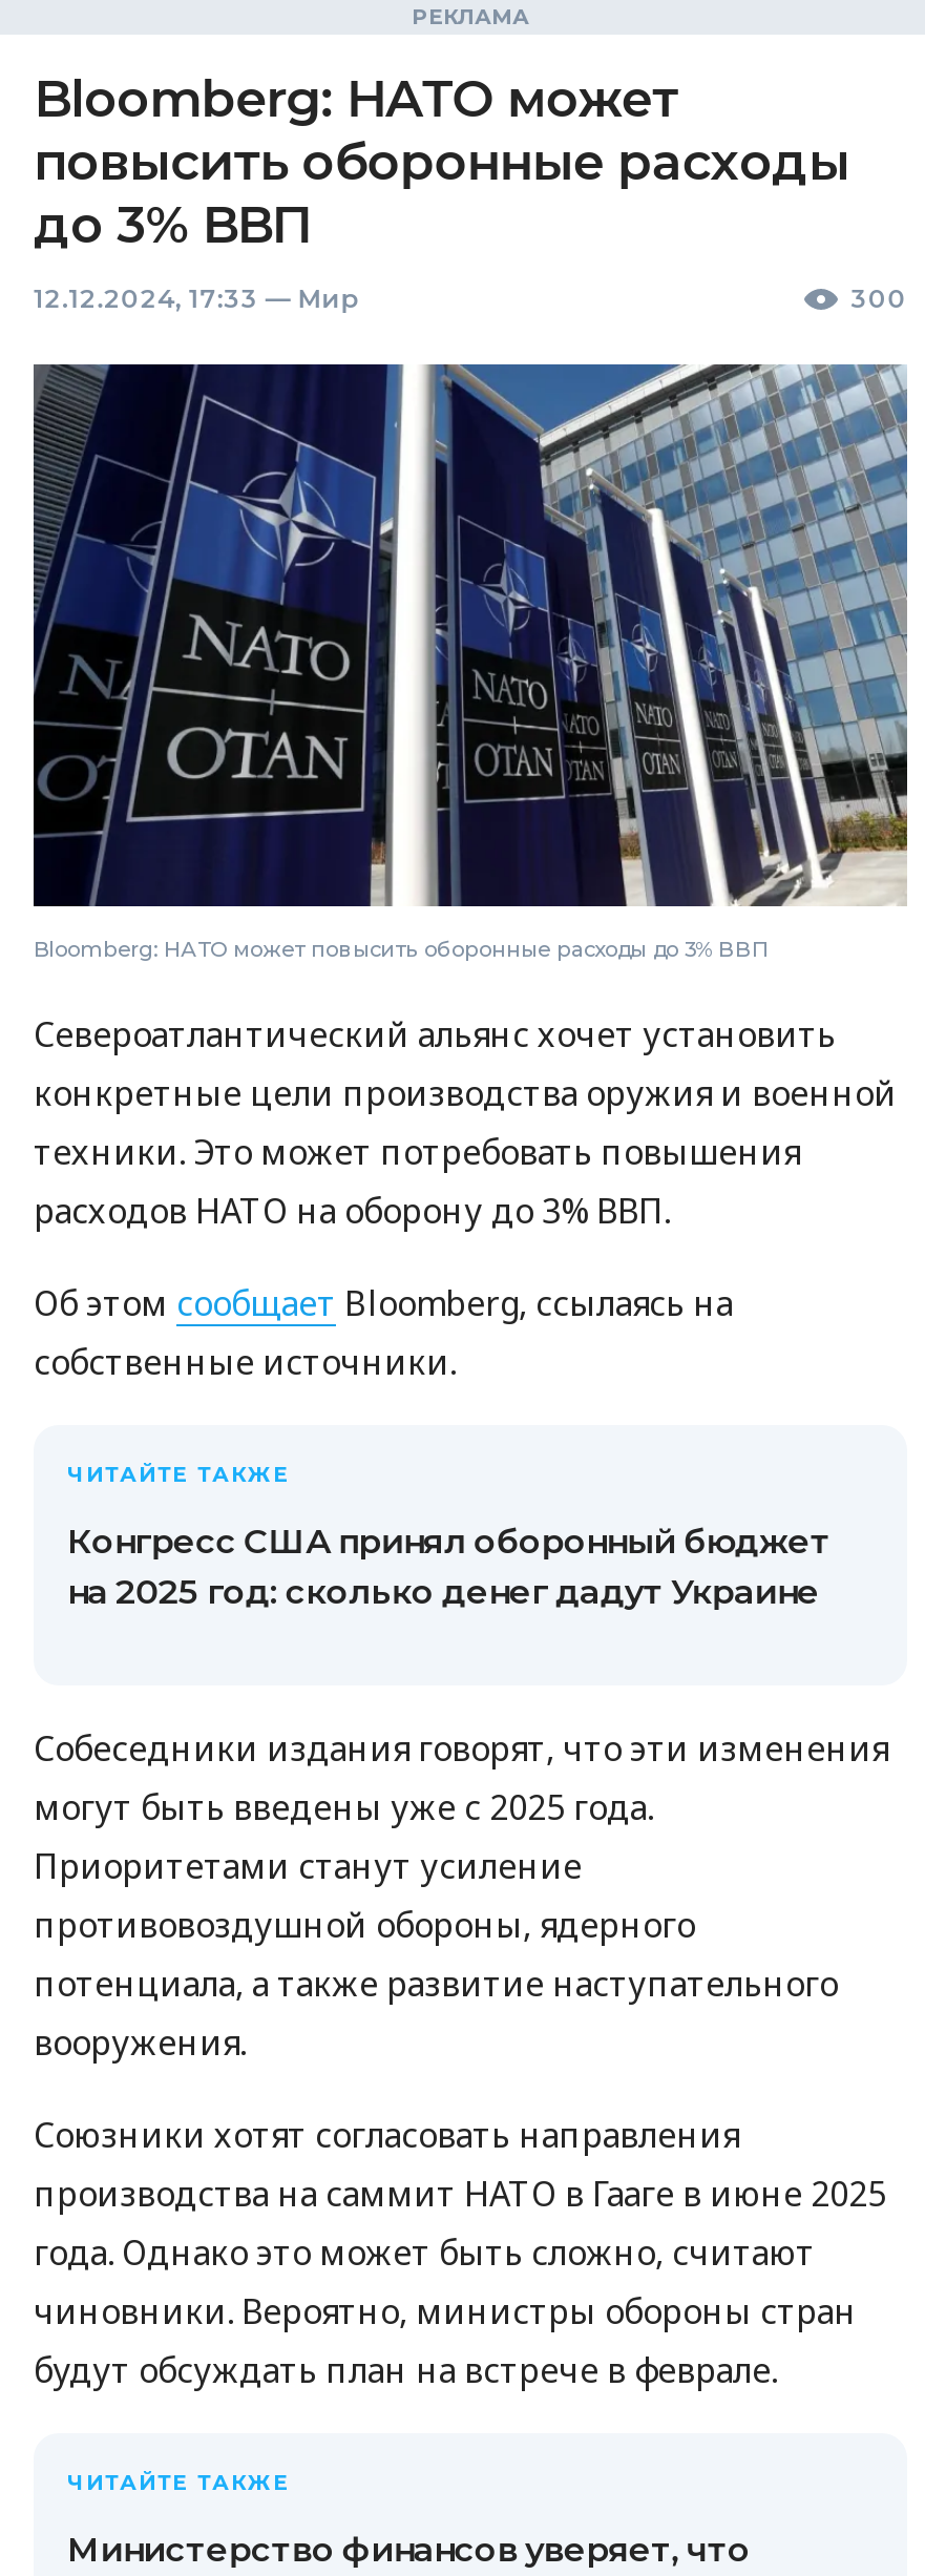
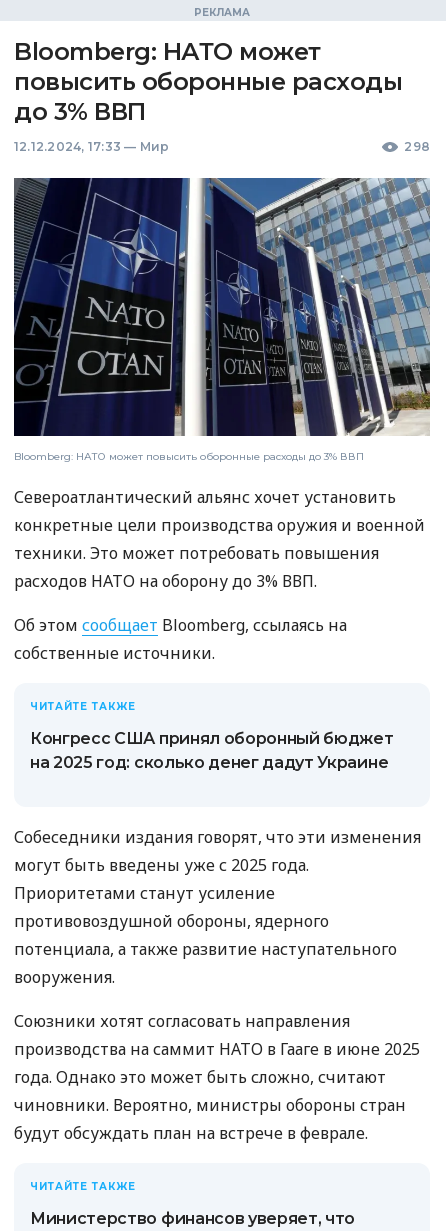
- 300
+ 298
